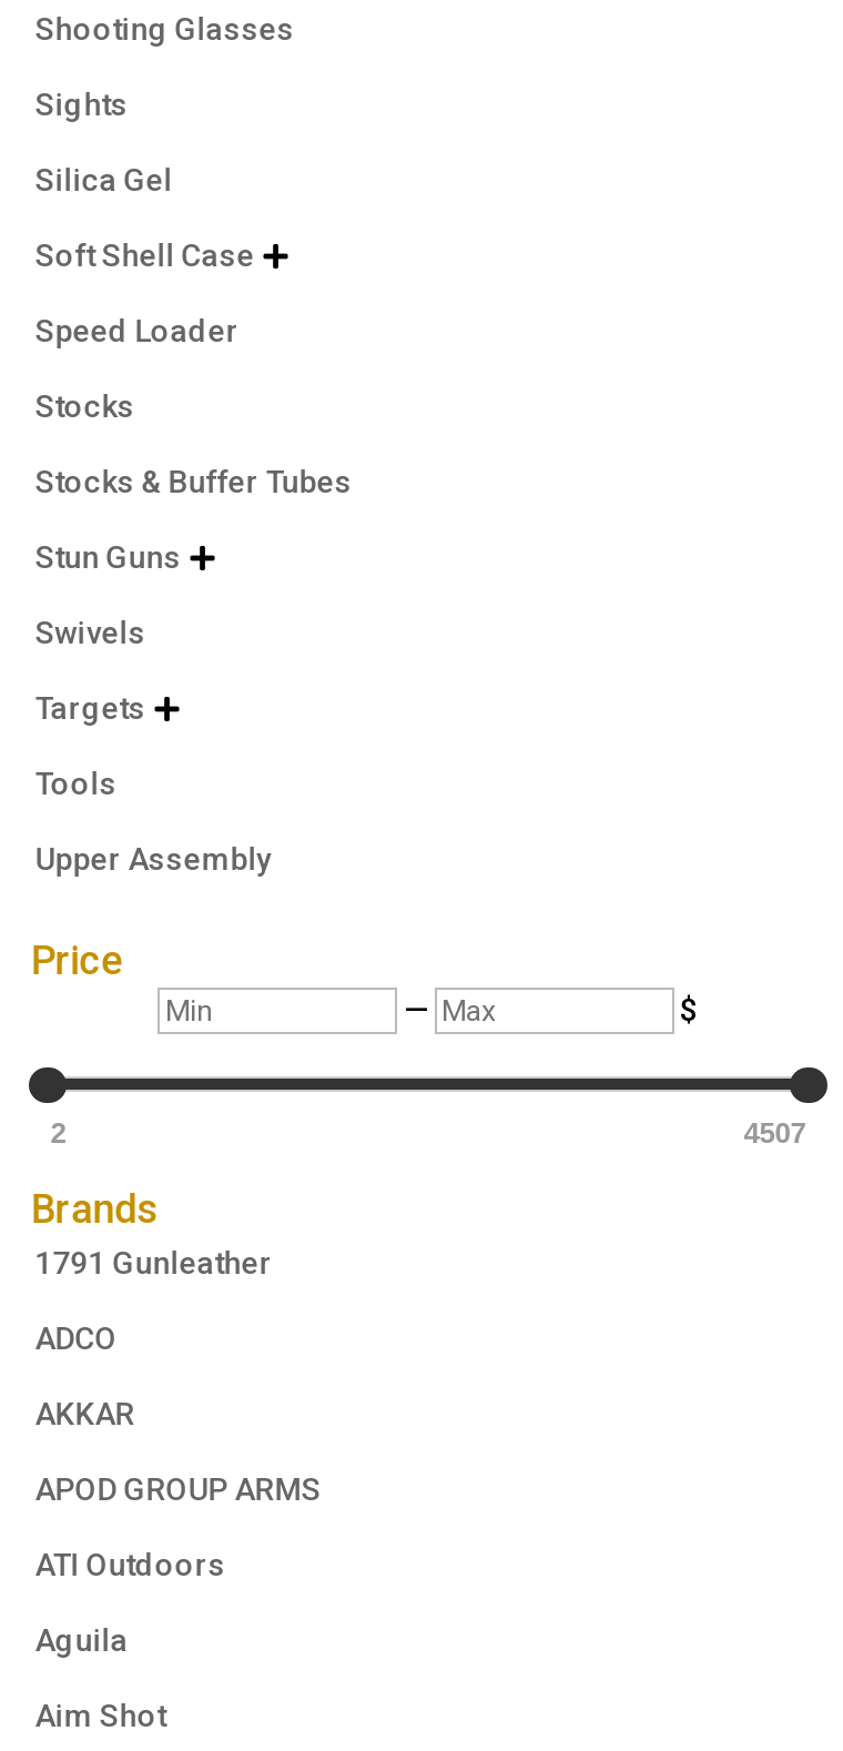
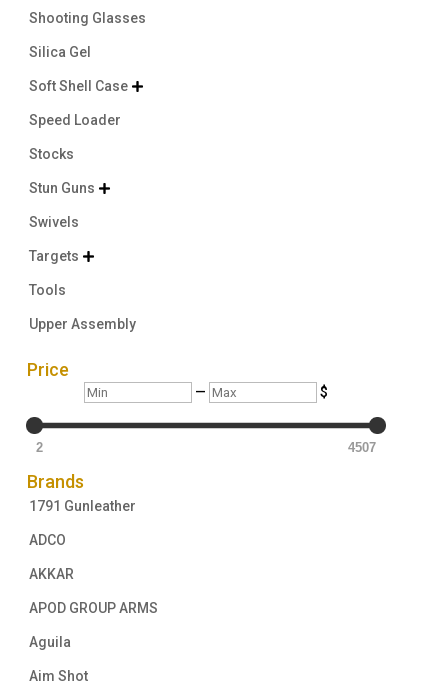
- Sights

- Stocks & Buffer Tubes

- ATI Outdoors
